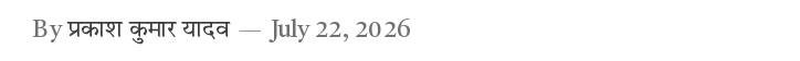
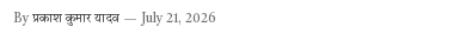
- By प्रकाश कुमार यादव July 22, 2026
+ By प्रकाश कुमार यादव July 21, 2026
